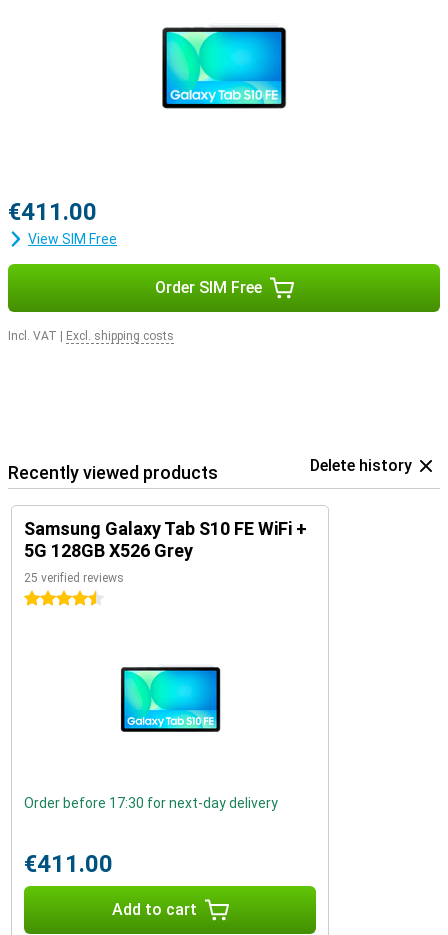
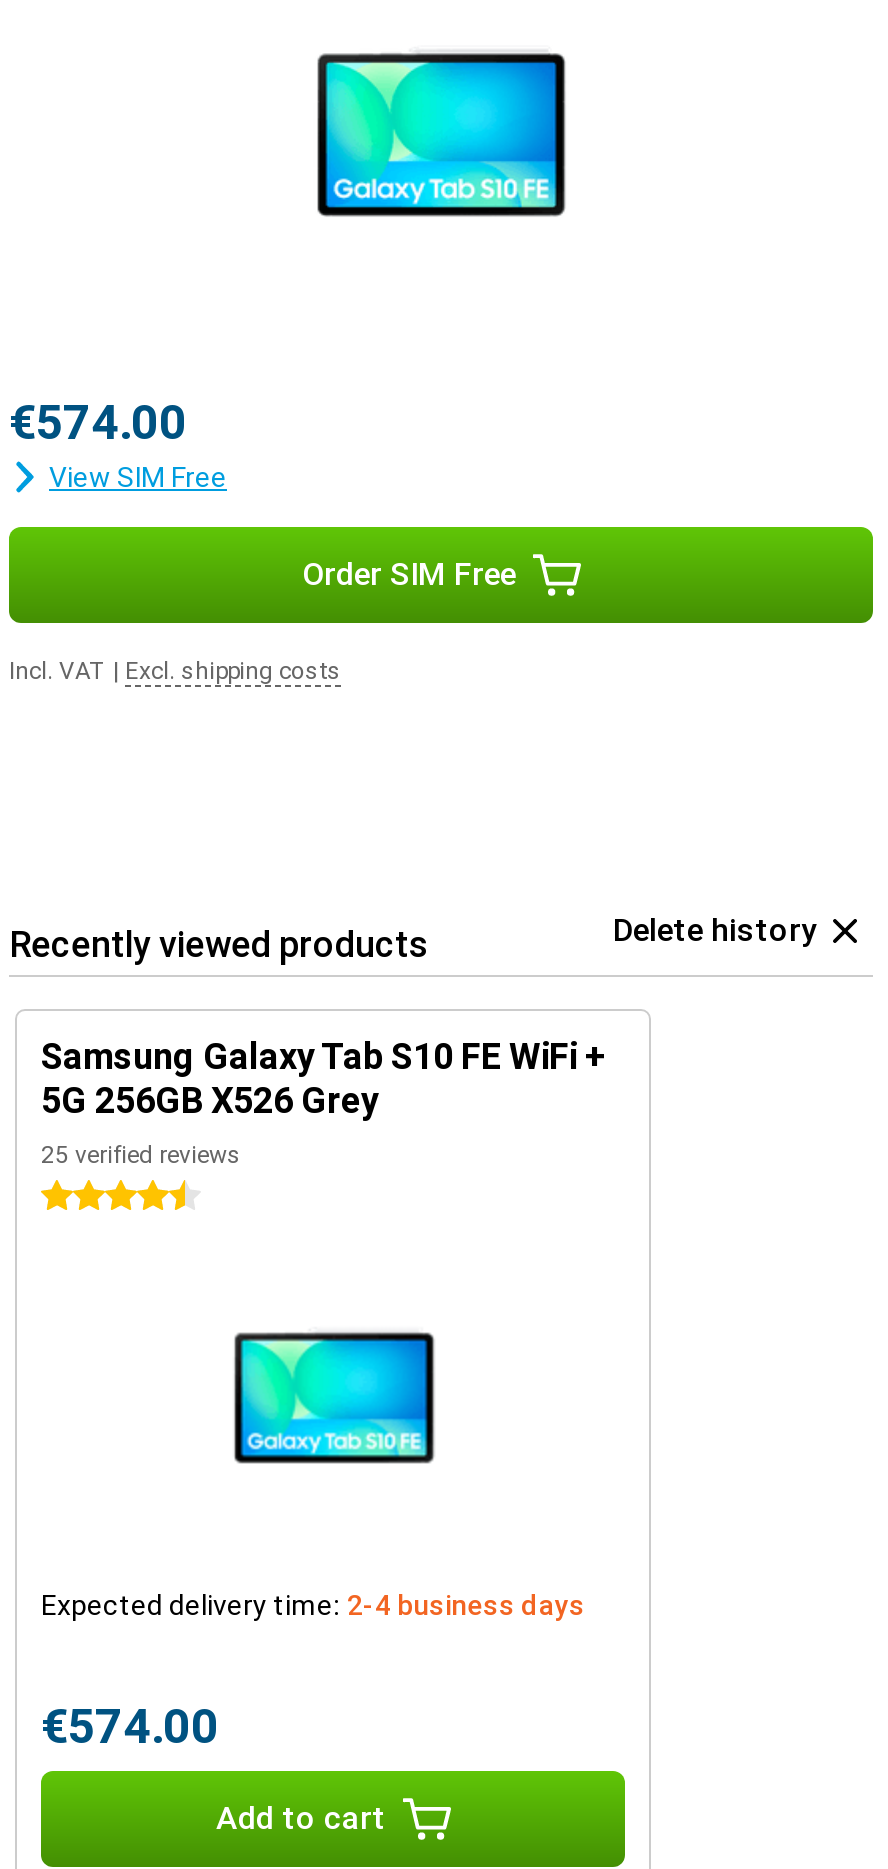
- €411.00
+ €574.00

- 5G 128GB X526 Grey
+ 5G 256GB X526 Grey

- Order before 17:30 for next-day delivery
+ Expected delivery time: 2-4 business days

- €411.00
+ €574.00
